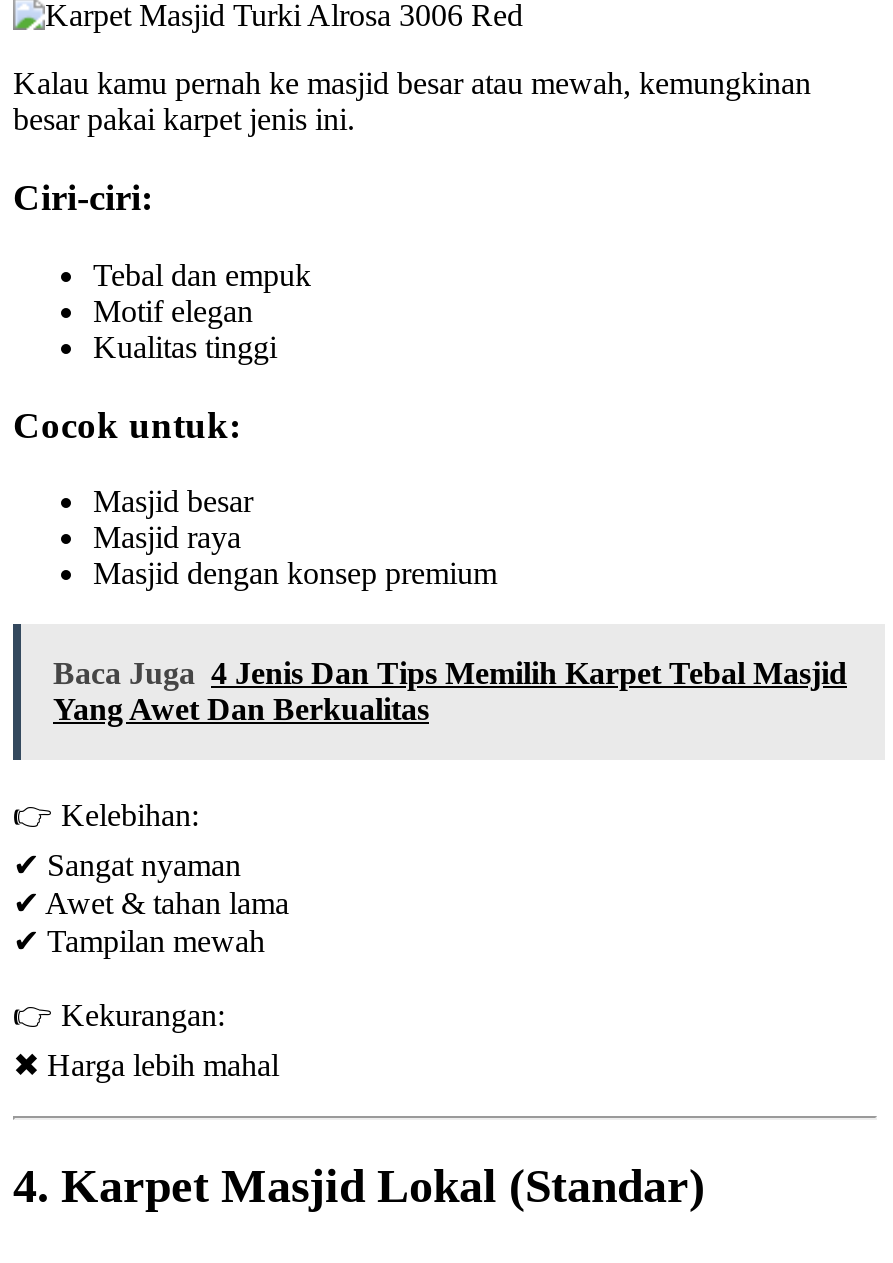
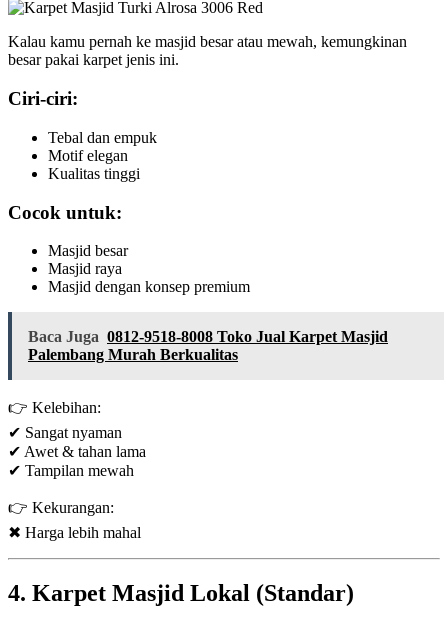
- Baca Juga 4 Jenis Dan Tips Memilih Karpet Tebal Masjid
- Yang Awet Dan Berkualitas
+ Baca Juga 0812-9518-8008 Toko Jual Karpet Masjid
+ Palembang Murah Berkualitas
